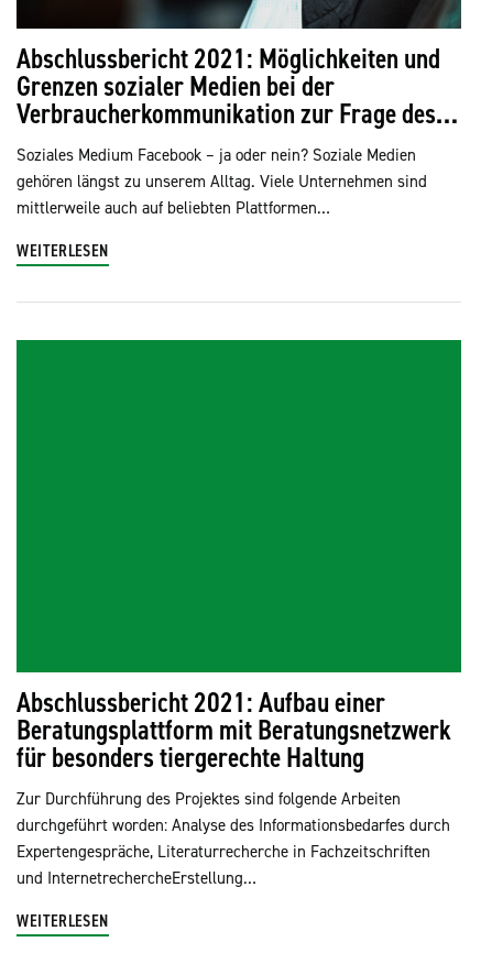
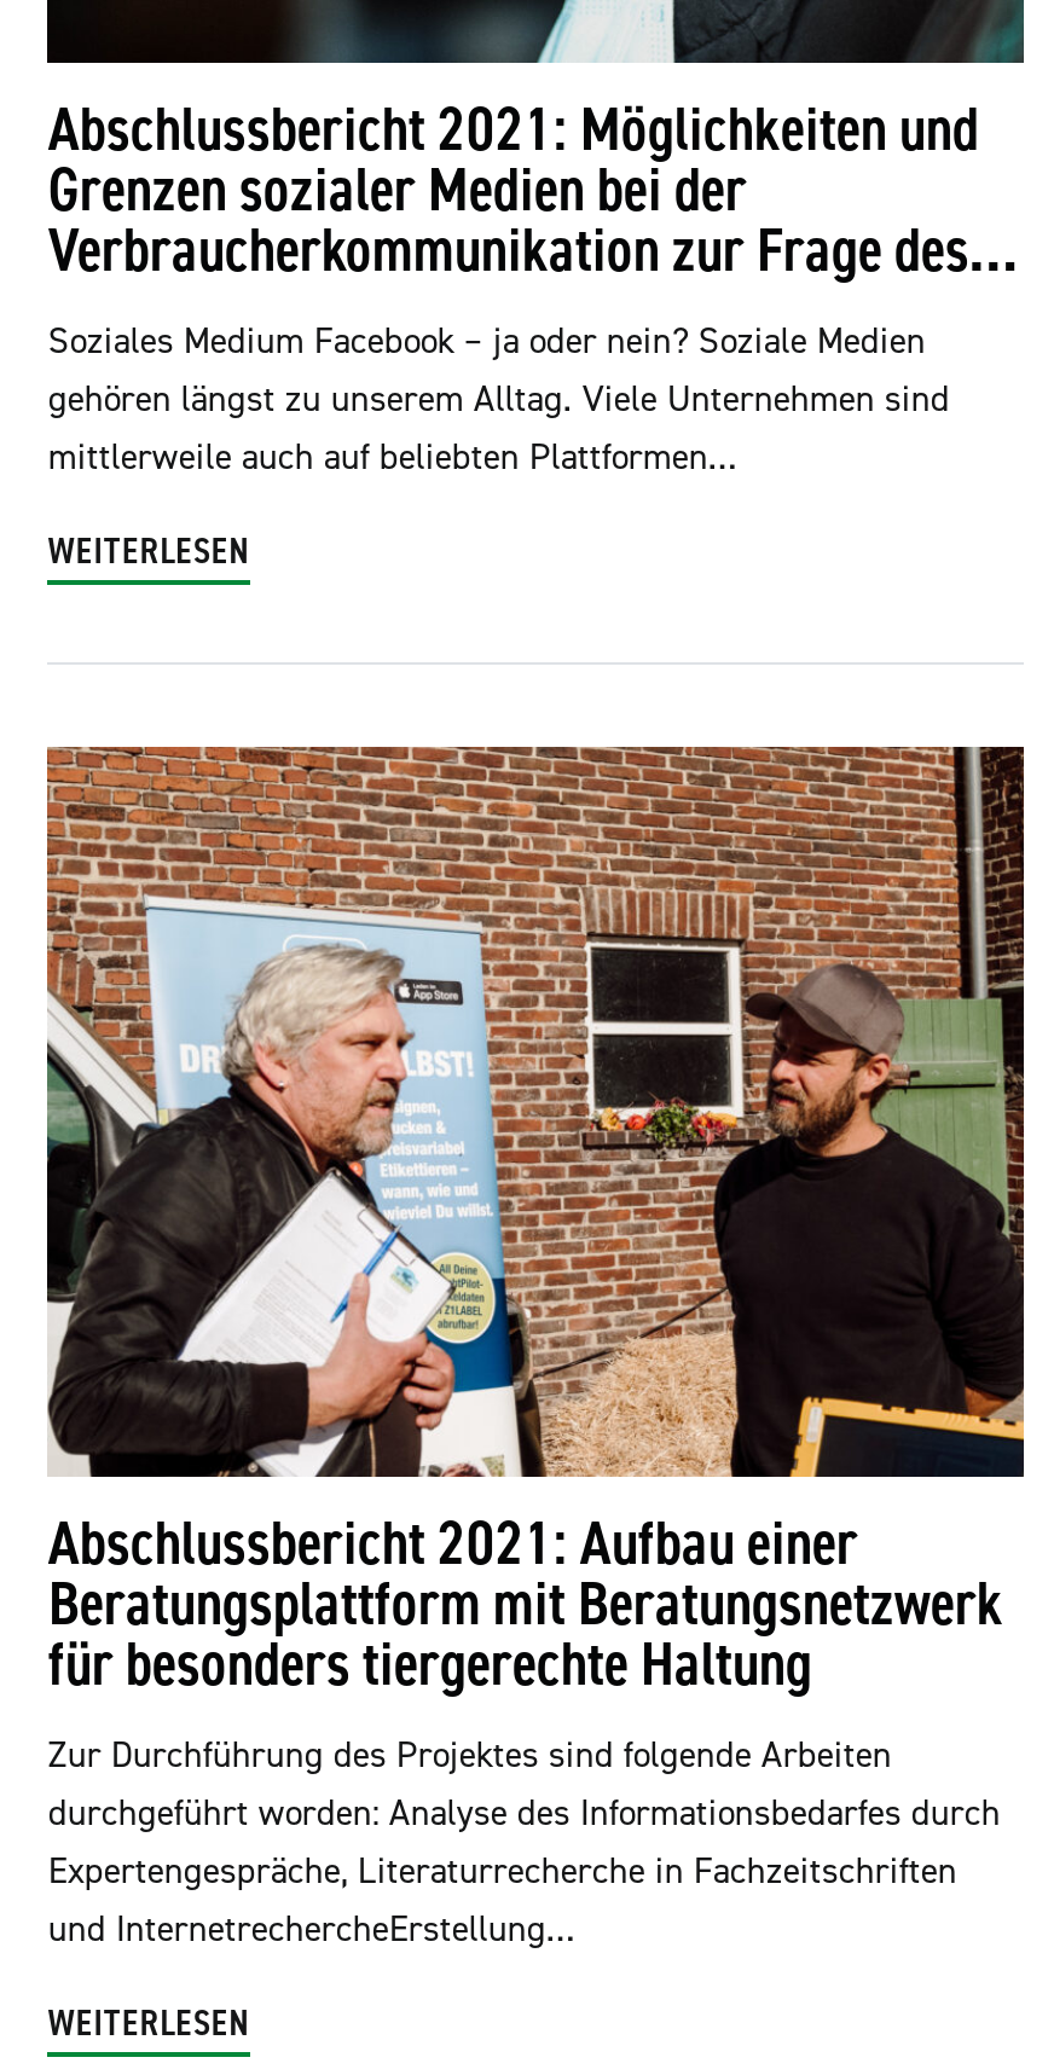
+ [image]
